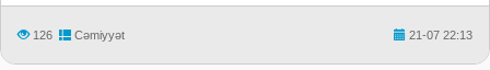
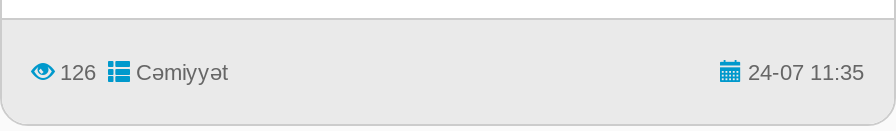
- 21-07 22:13
+ 24-07 11:35
